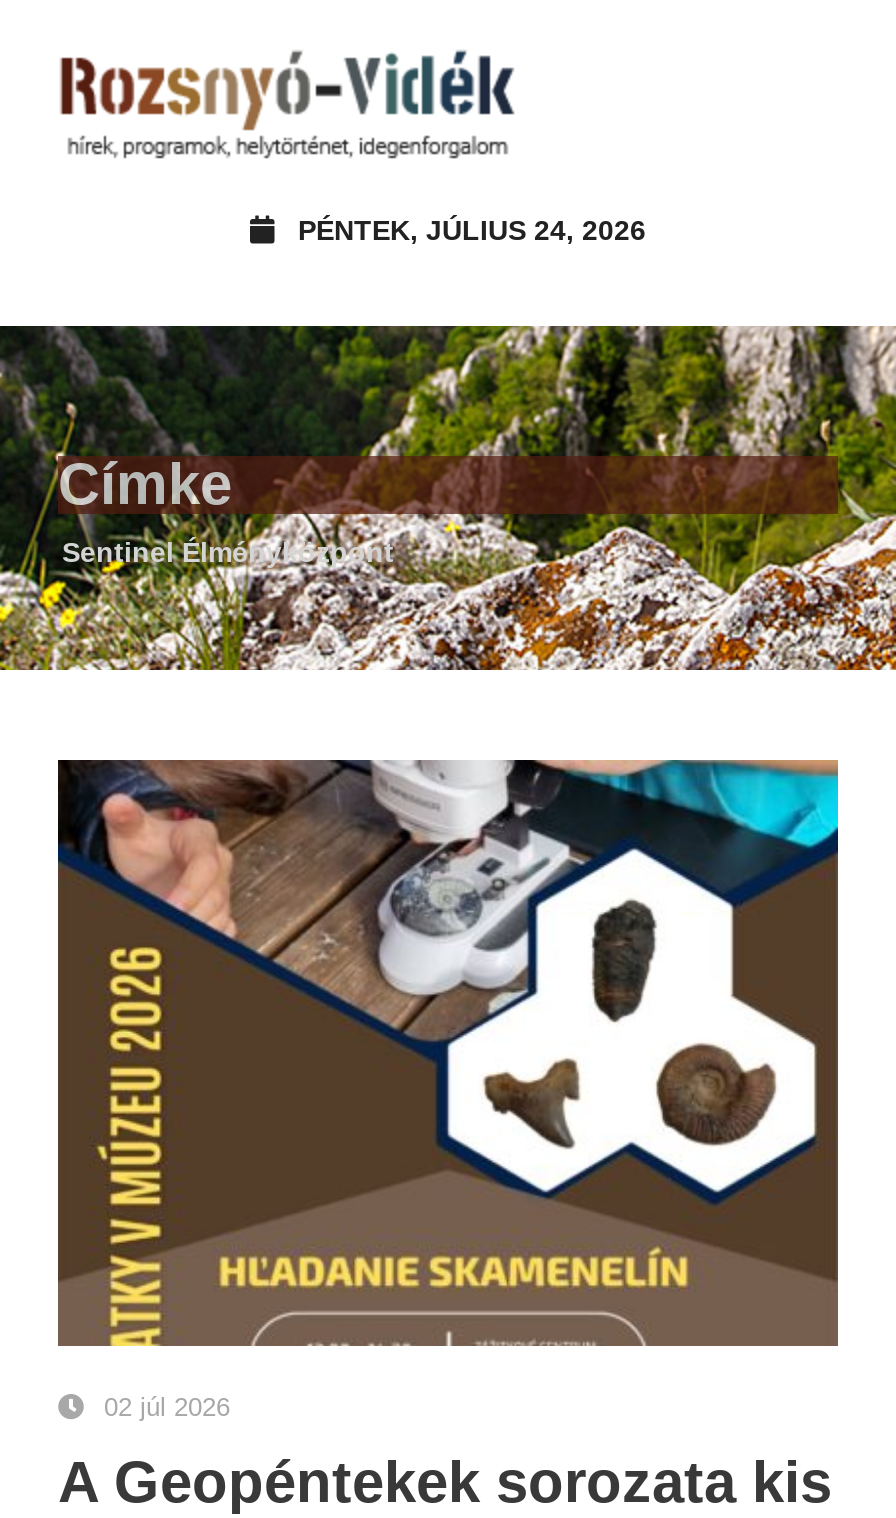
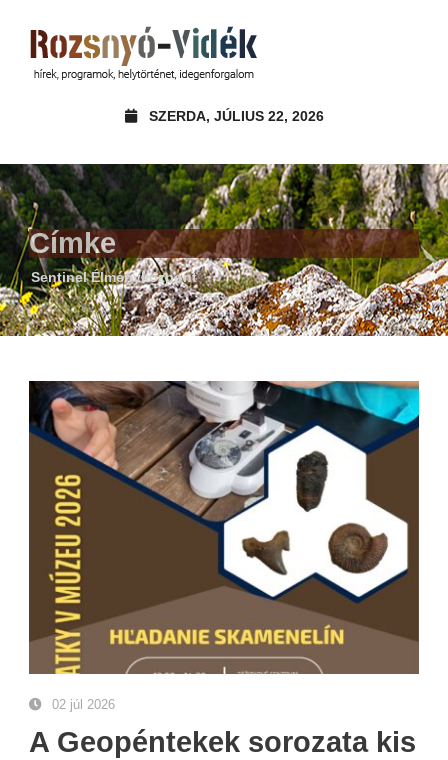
- PÉNTEK, JÚLIUS 24, 2026
+ SZERDA, JÚLIUS 22, 2026
